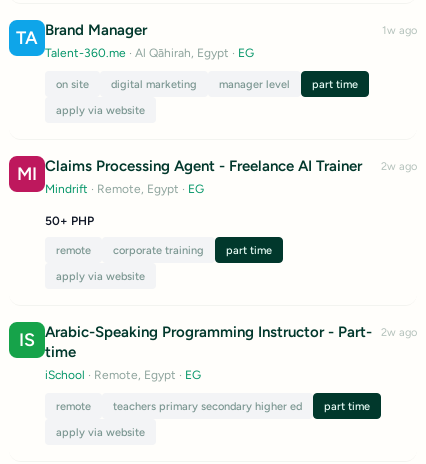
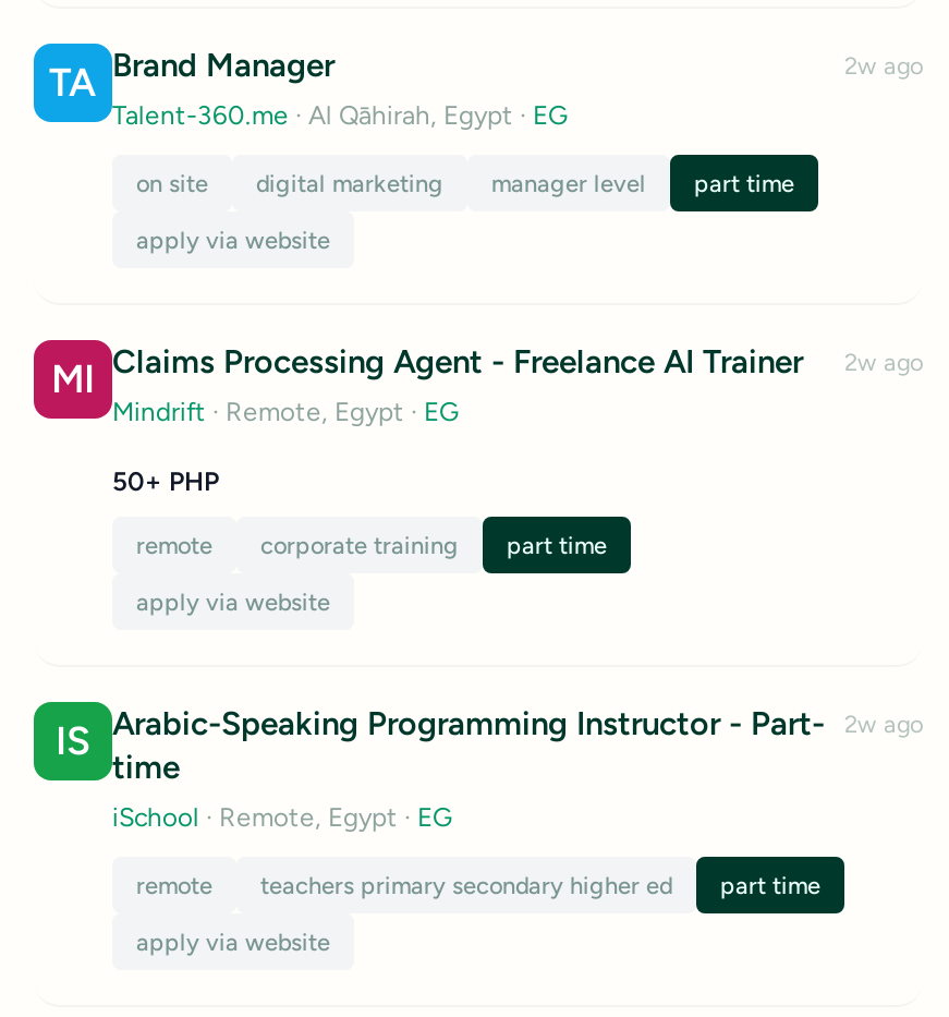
- 1w ago
+ 2w ago
